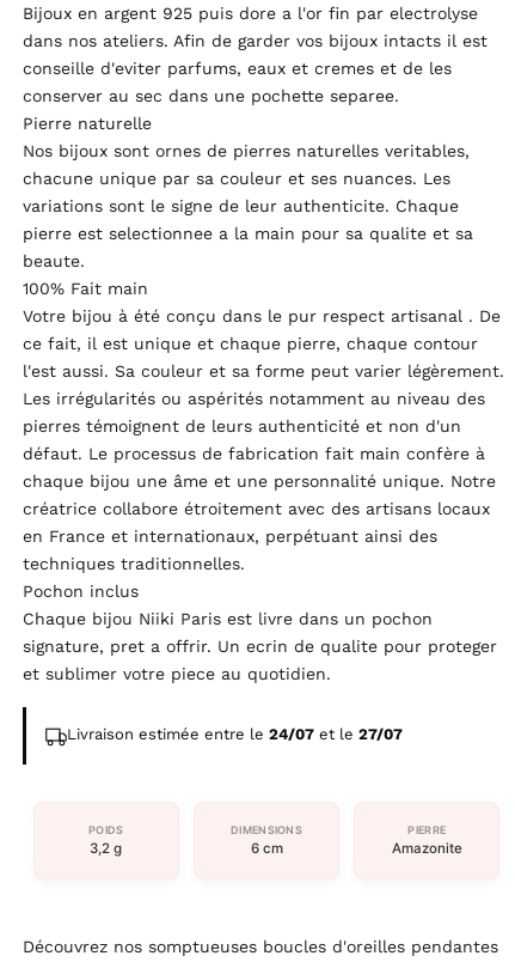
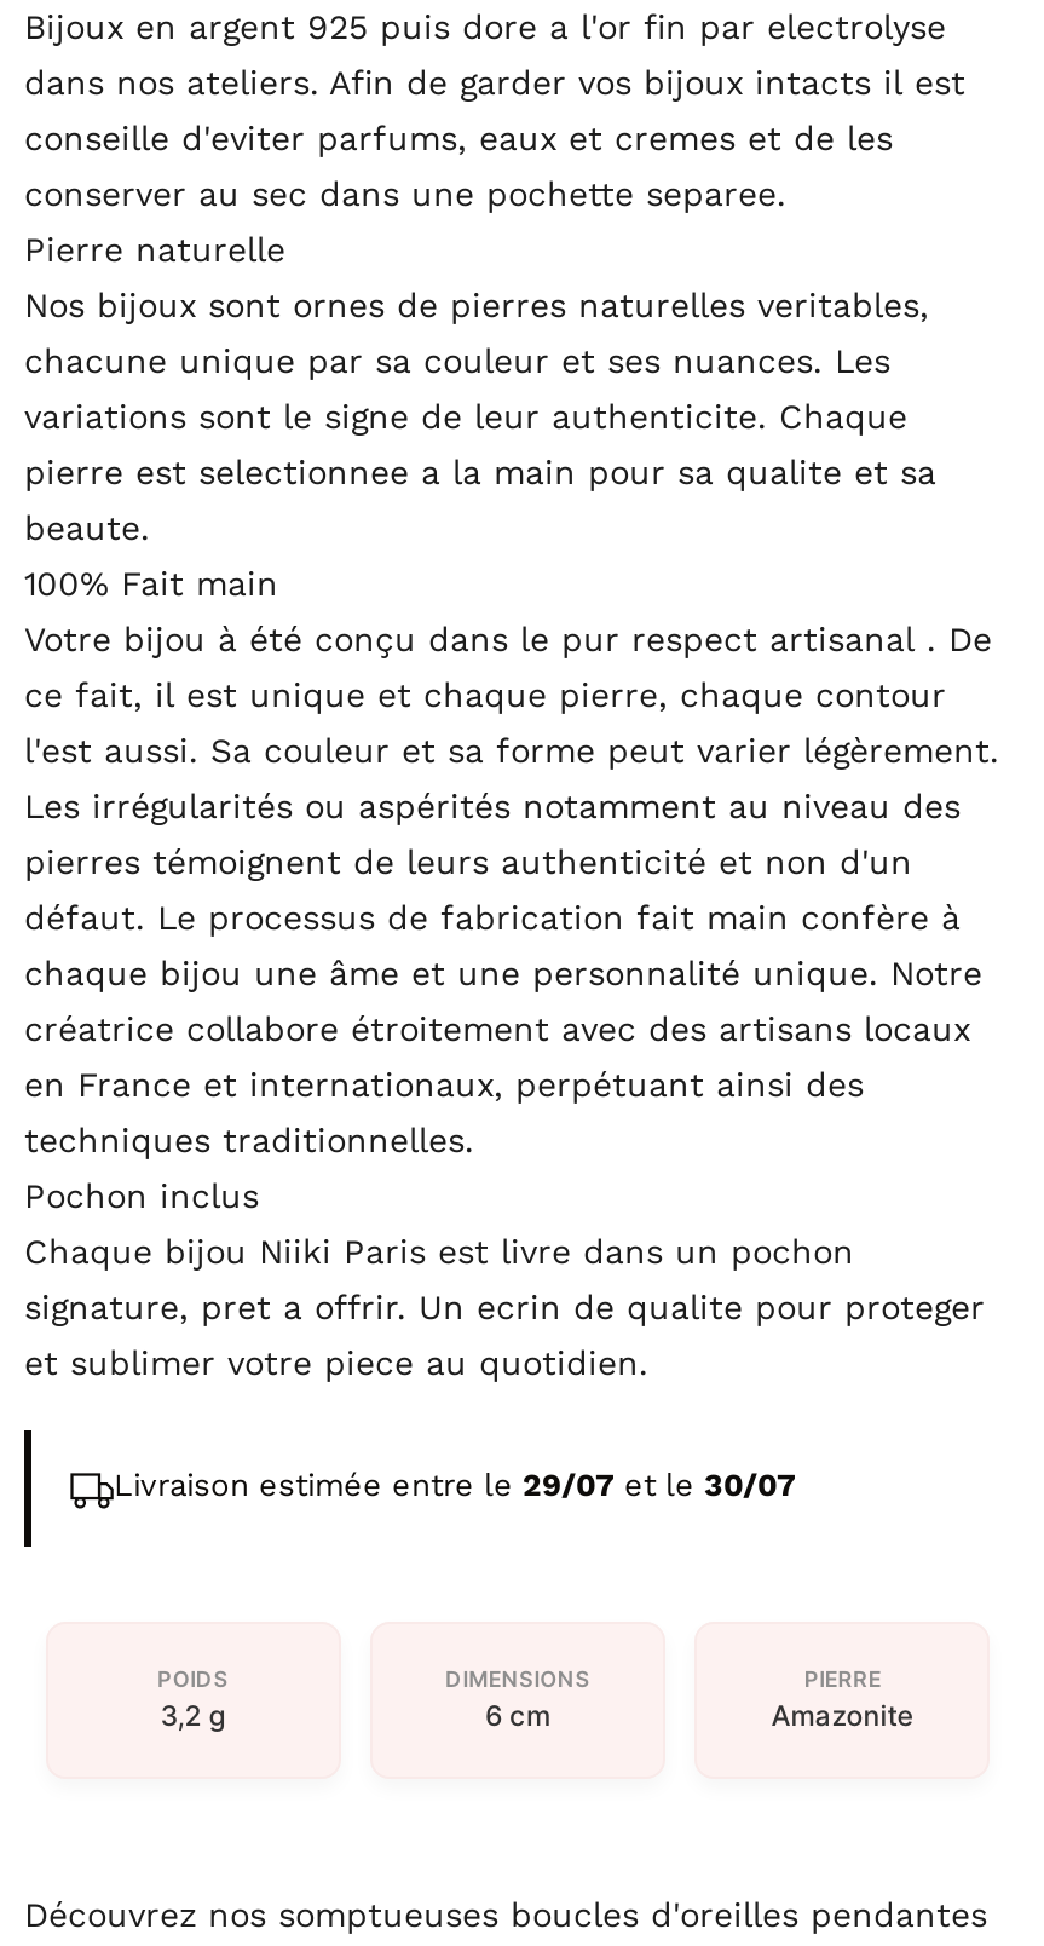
- Livraison estimée entre le 24/07 et le 27/07
+ Livraison estimée entre le 29/07 et le 30/07
